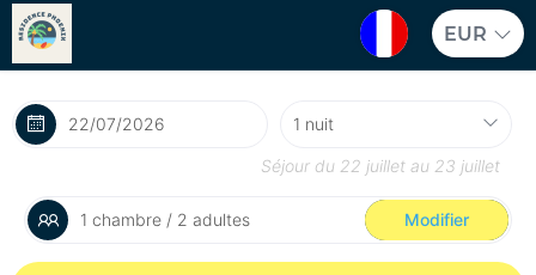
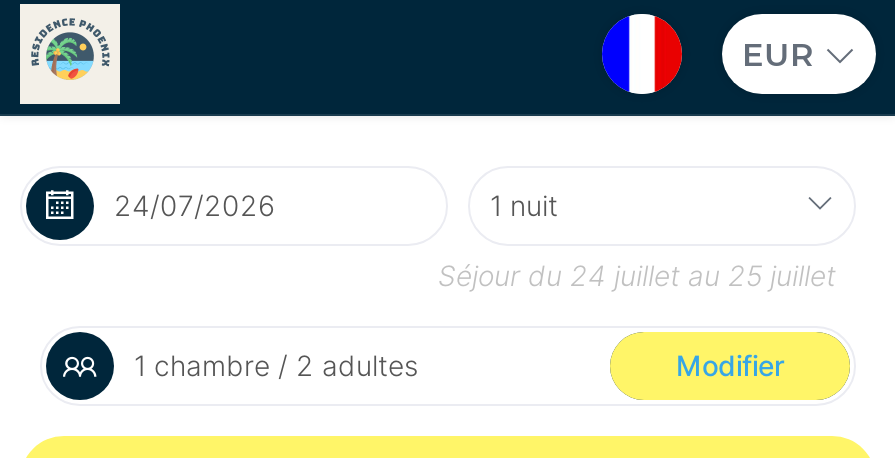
- Séjour du 22 juillet au 23 juillet
+ Séjour du 24 juillet au 25 juillet
